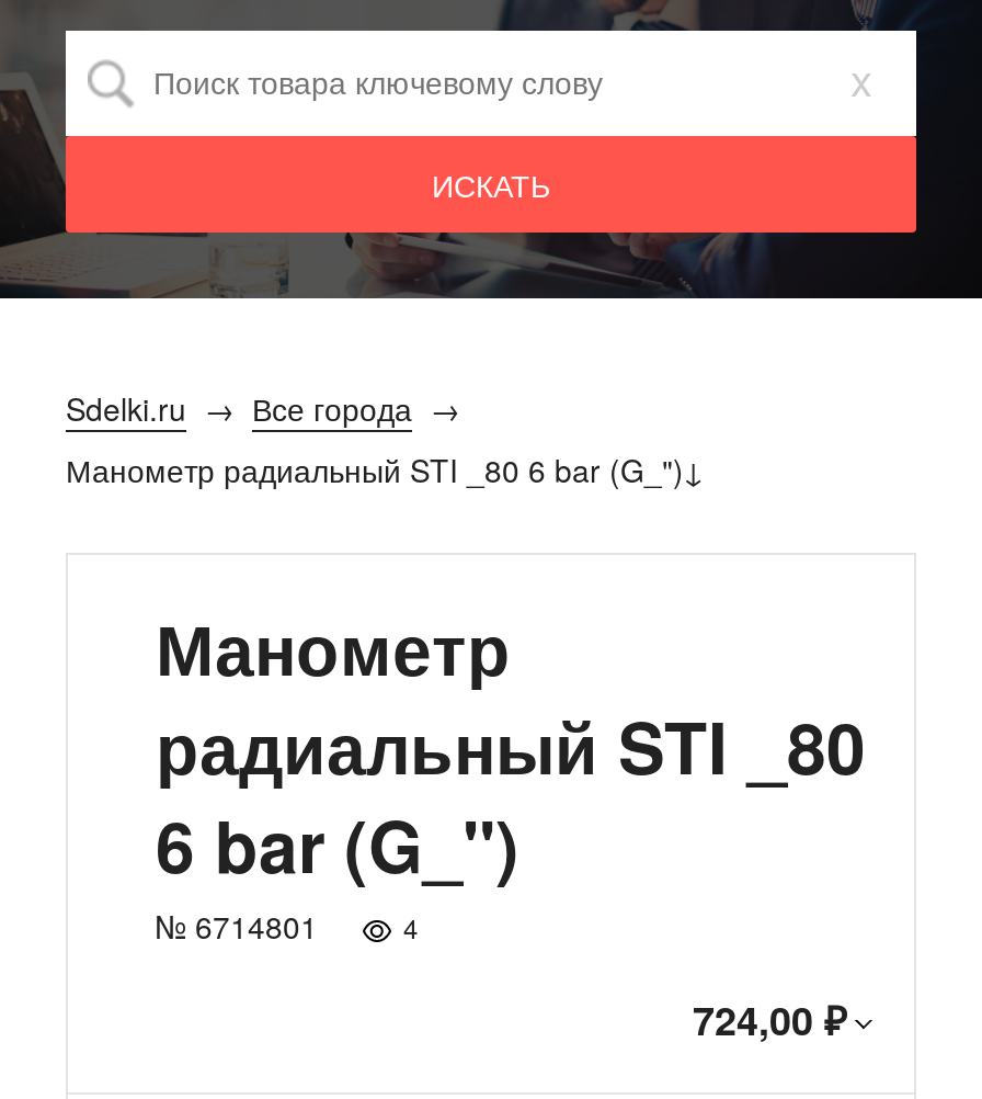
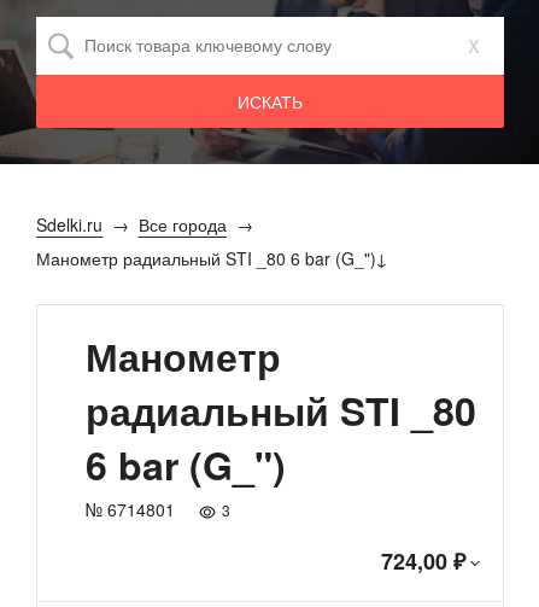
- 4
+ 3
